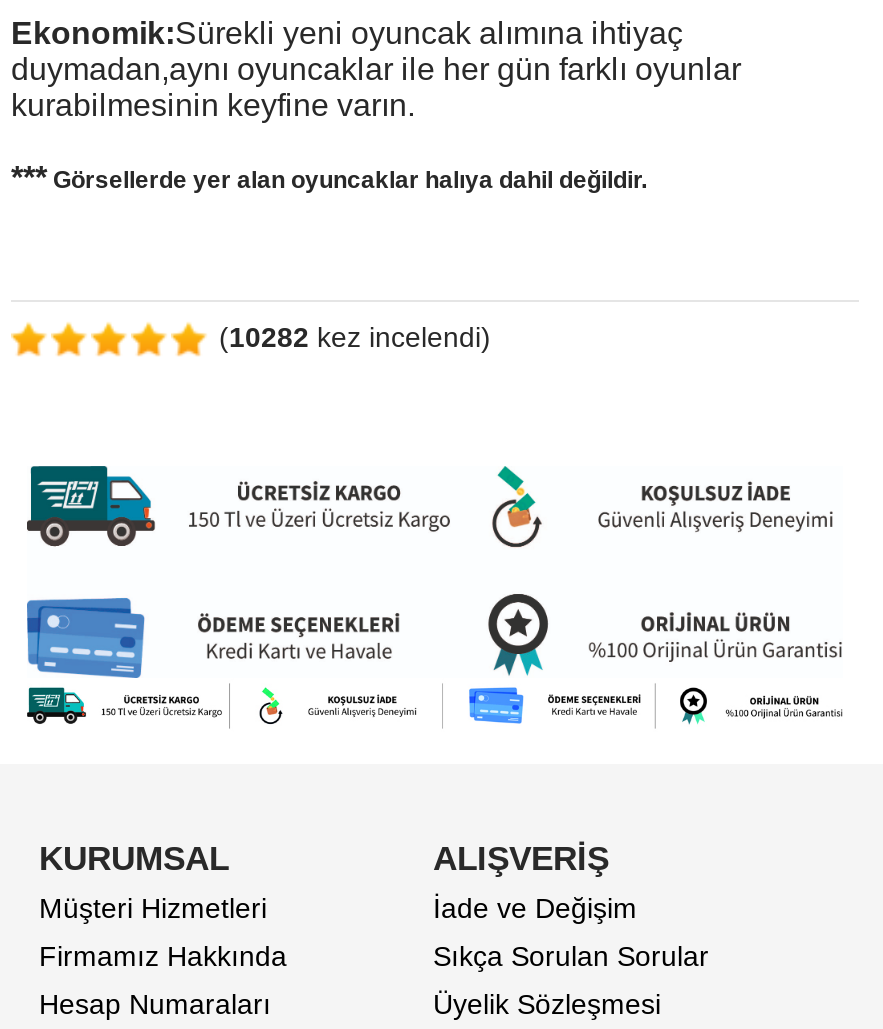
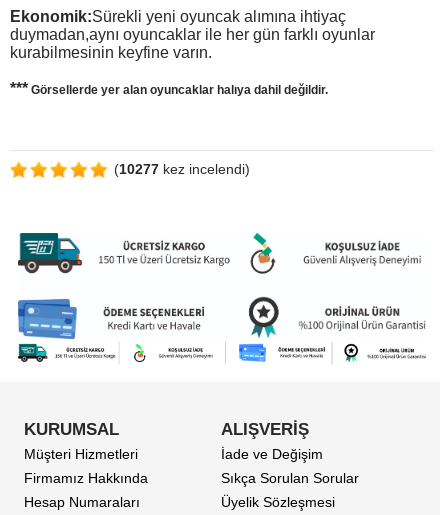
- (10282 kez incelendi)
+ (10277 kez incelendi)
